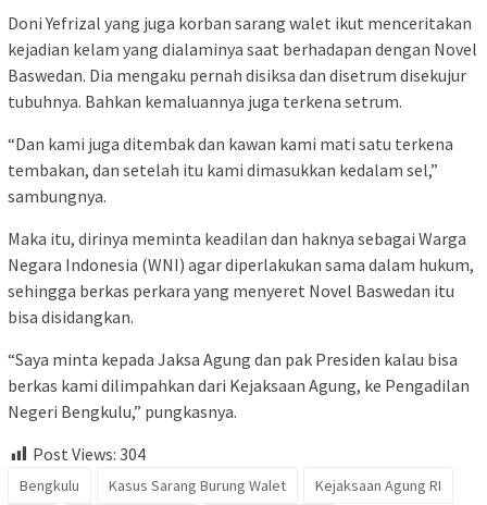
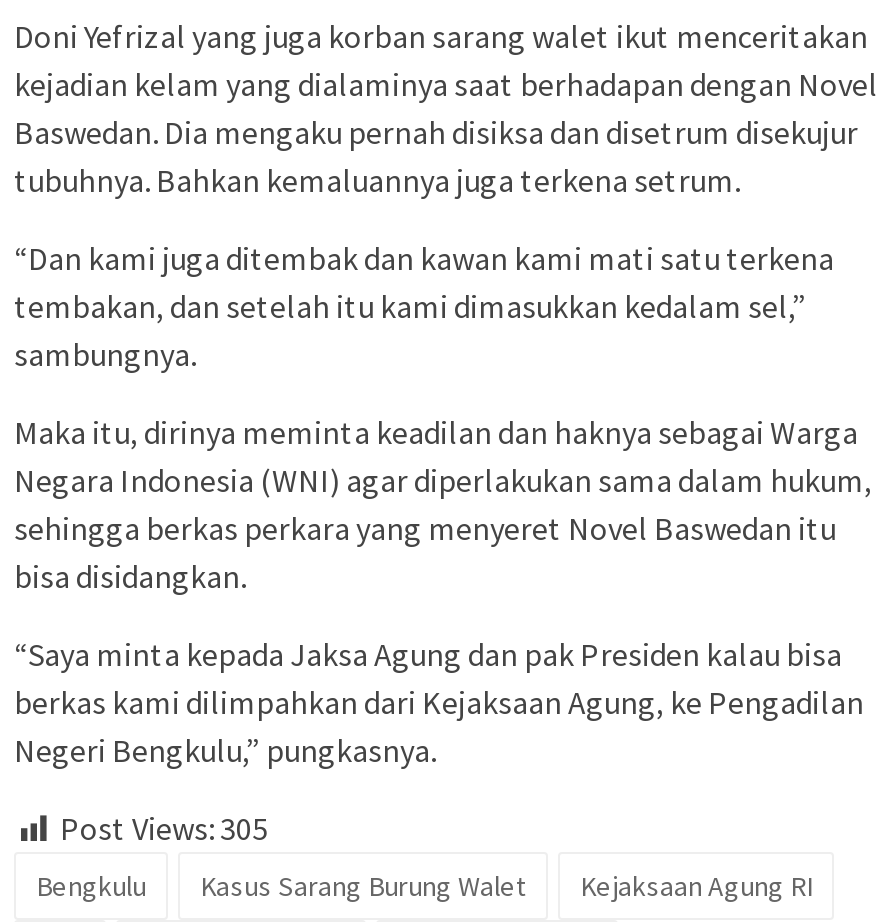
- Post Views: 304
+ Post Views: 305
